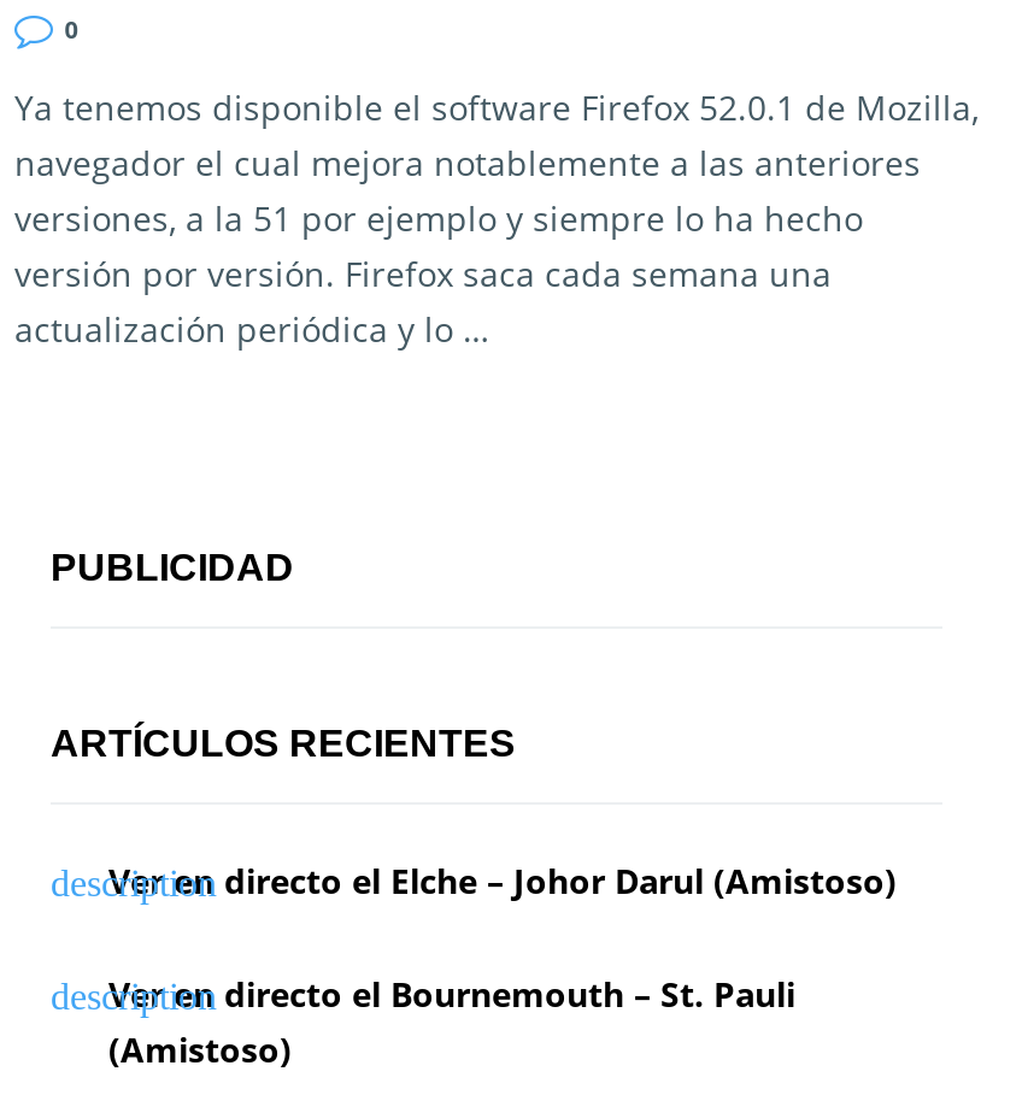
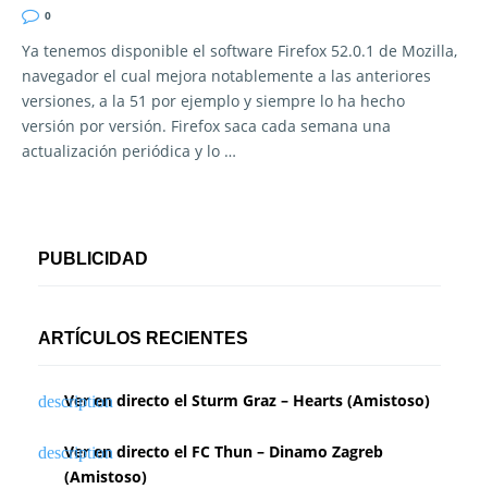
- Ver en directo el Elche – Johor Darul (Amistoso)
+ Ver en directo el Sturm Graz – Hearts (Amistoso)

- Ver en directo el Bournemouth – St. Pauli
+ Ver en directo el FC Thun – Dinamo Zagreb
